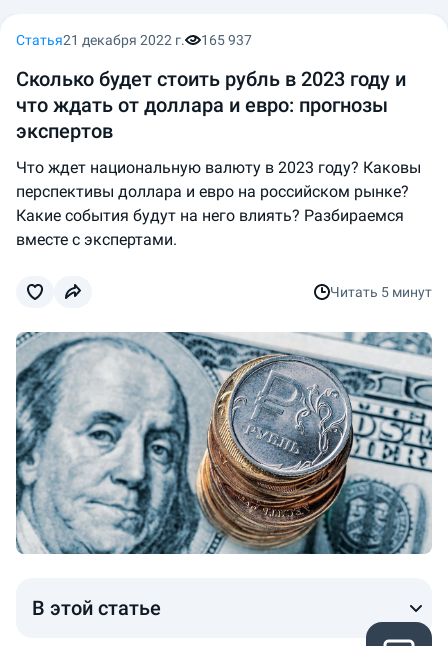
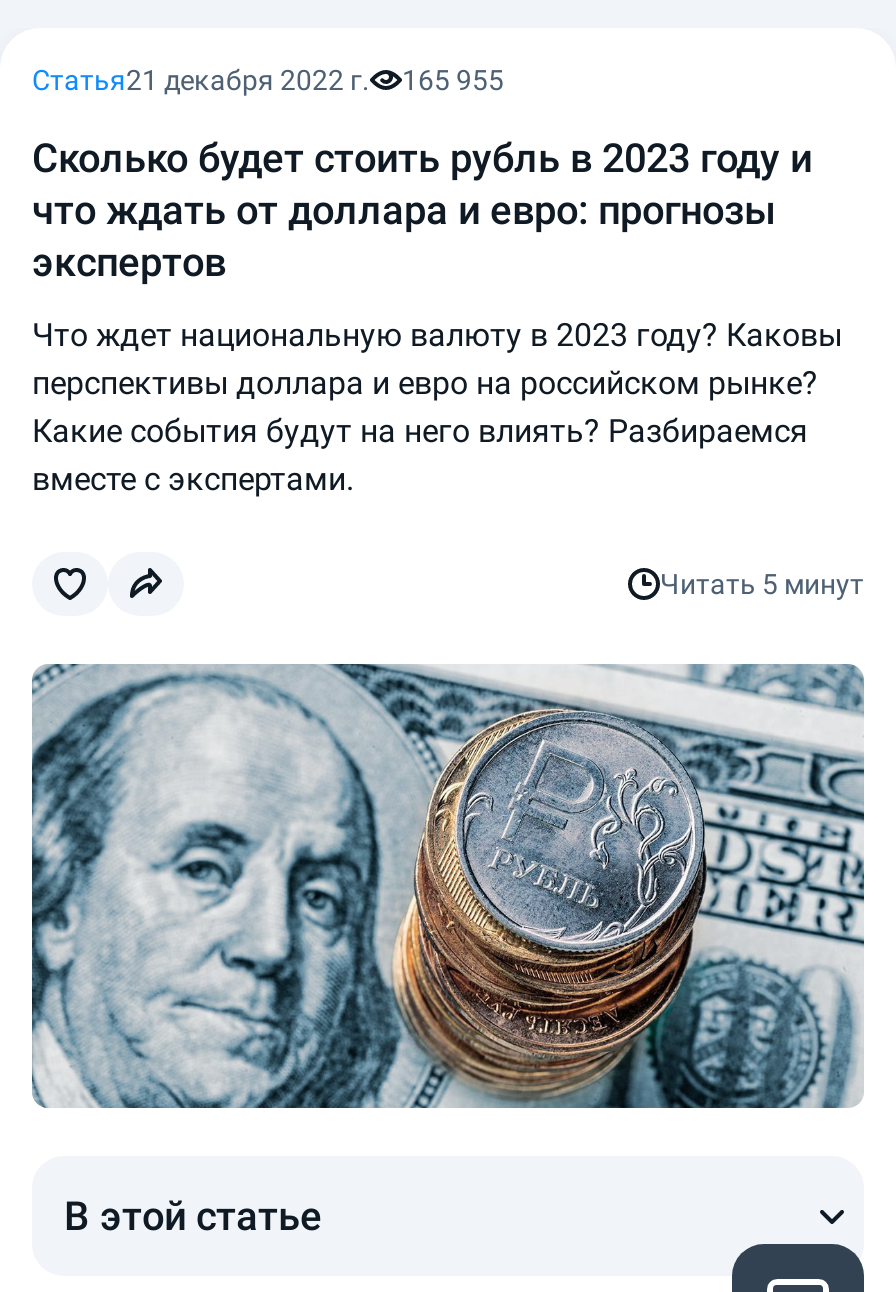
- Статья21 декабря 2022 г. 165 937
+ Статья21 декабря 2022 г. 165 955
